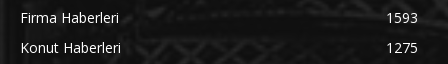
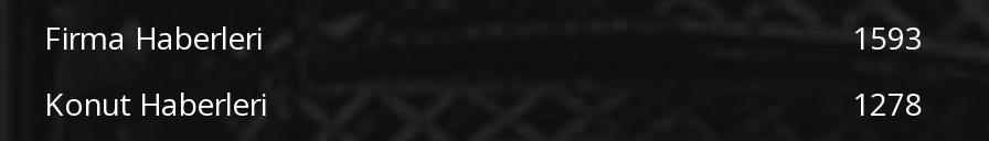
- 1275
+ 1278
